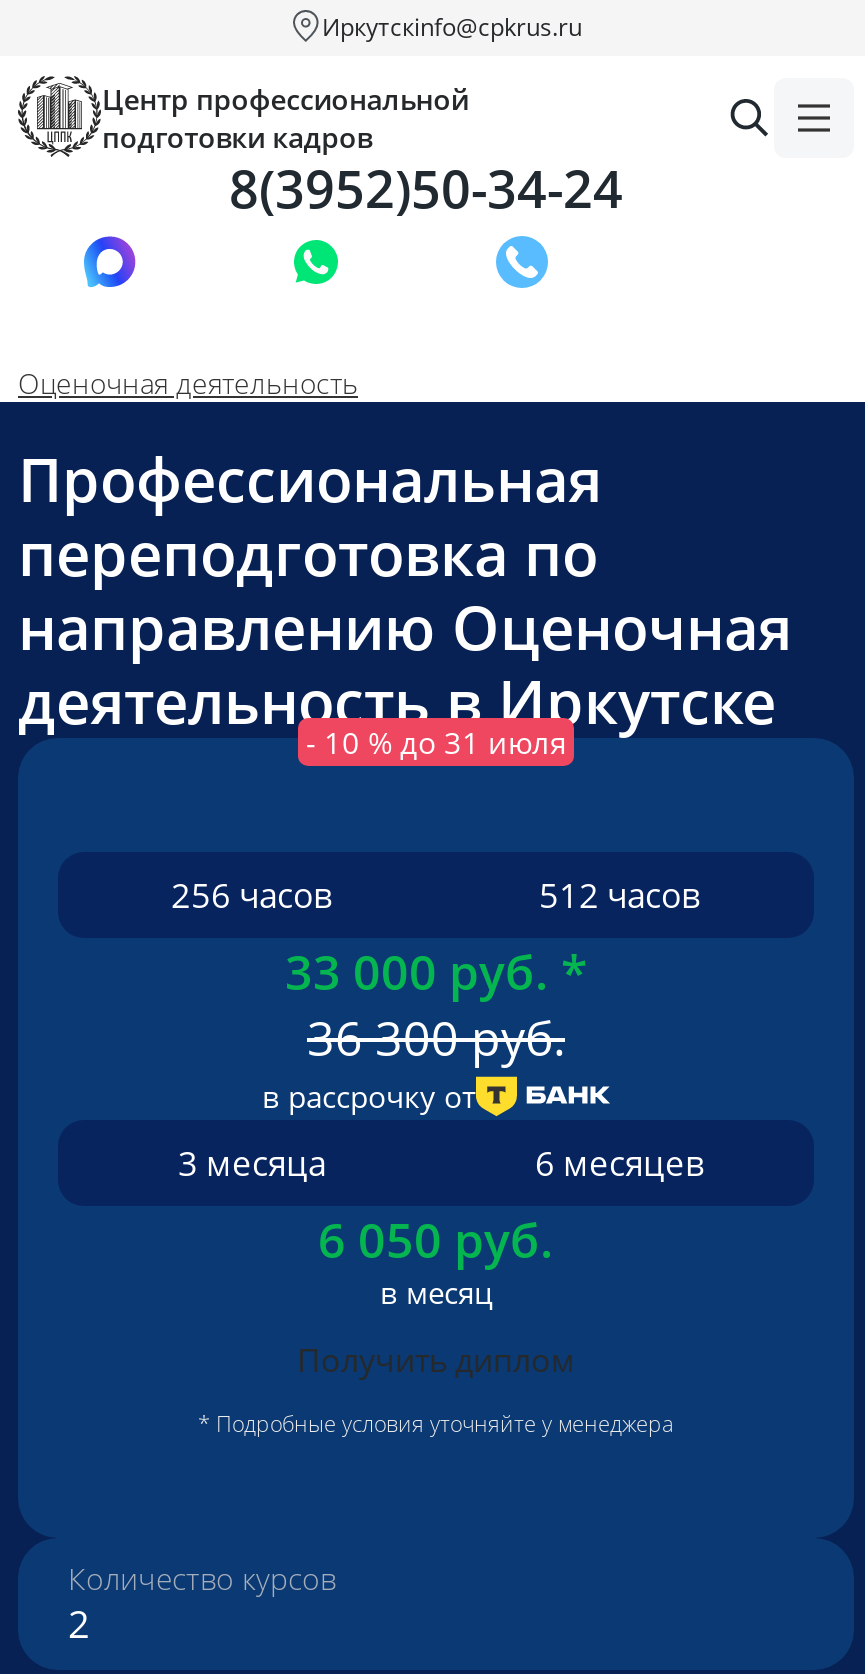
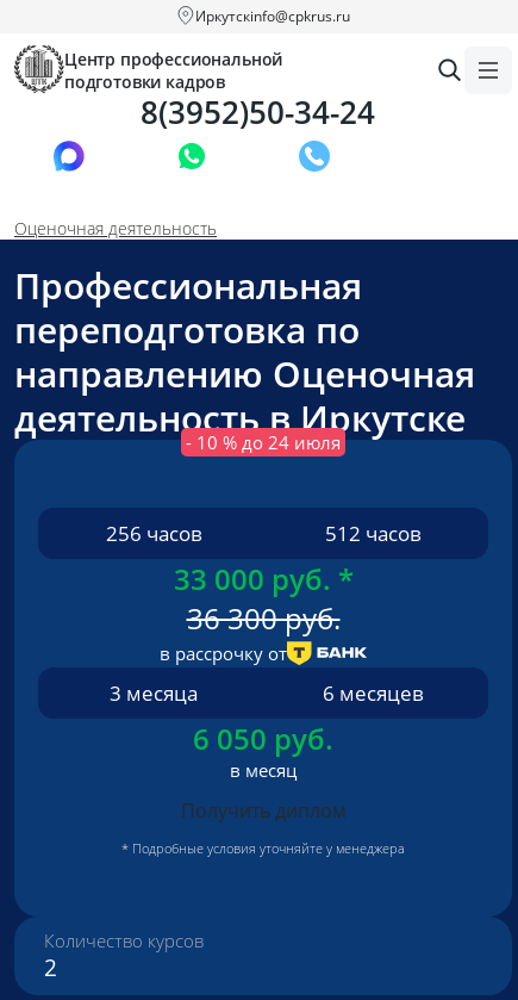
- деятельность в Иркутске - 10 % до 31 июля
+ деятельность в Иркутске - 10 % до 24 июля
